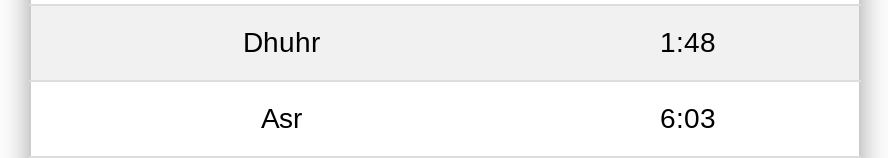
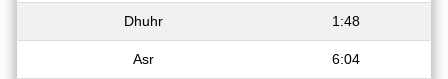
- 6:03
+ 6:04
